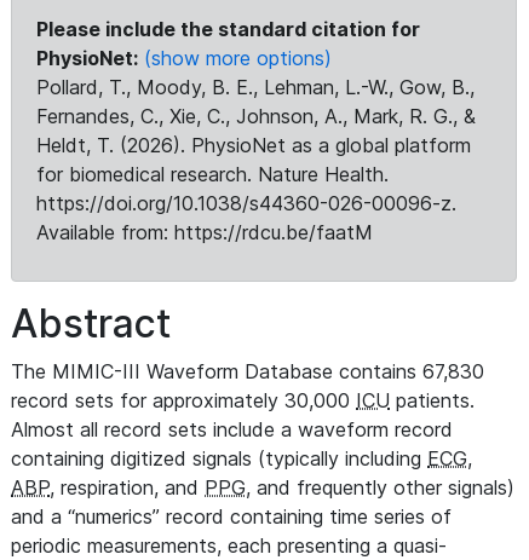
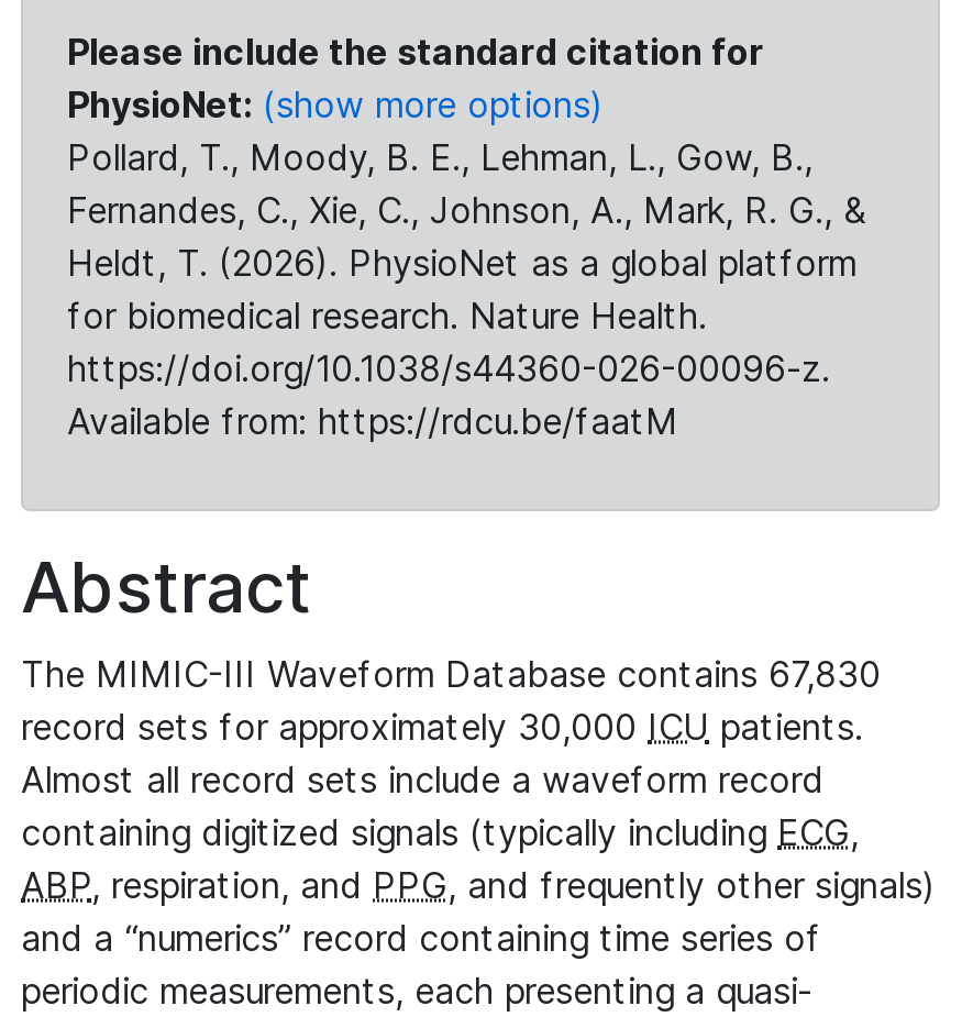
- Pollard, T., Moody, B. E., Lehman, L.-W., Gow, B.,
+ Pollard, T., Moody, B. E., Lehman, L., Gow, B.,
